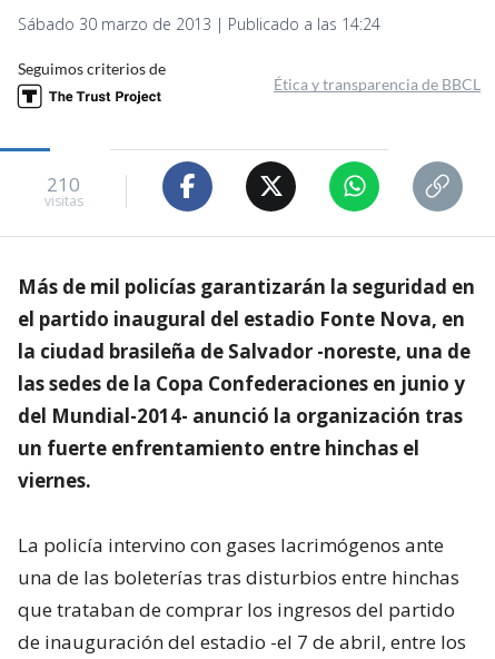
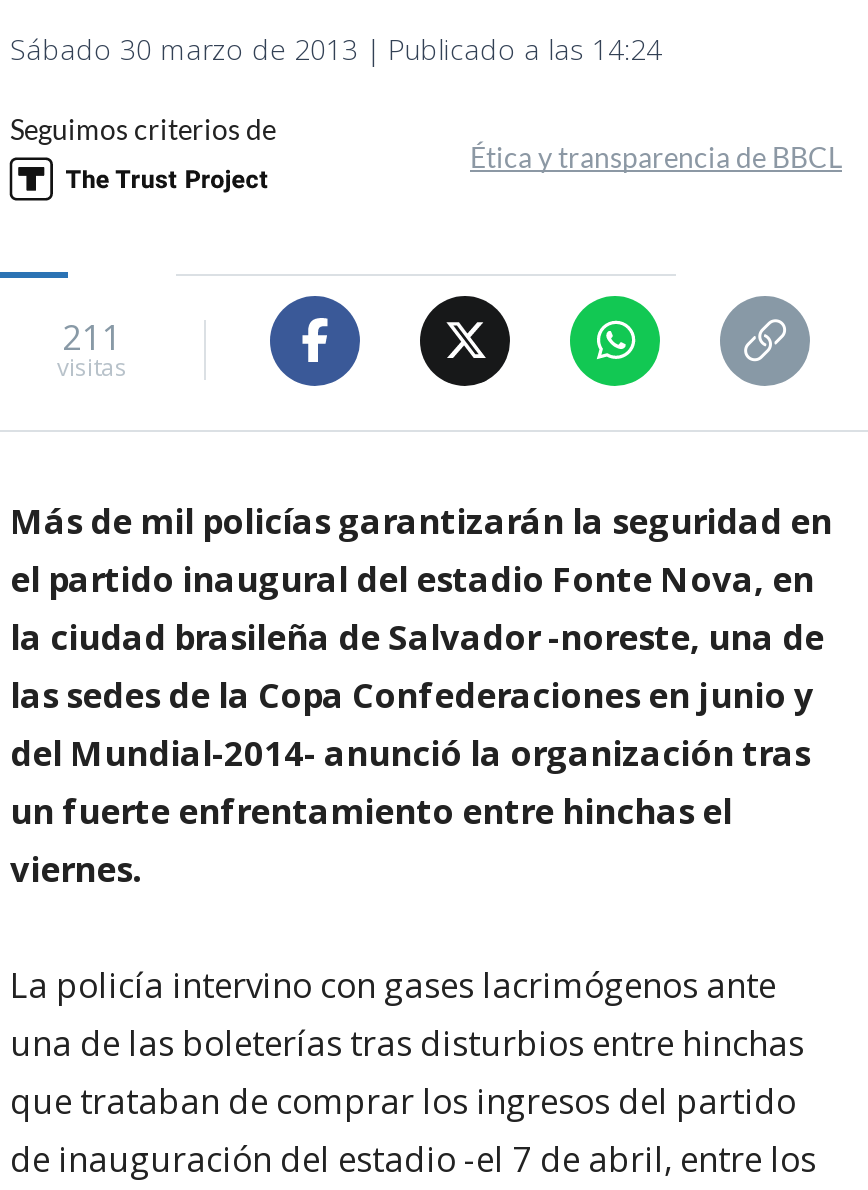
- 210
+ 211
